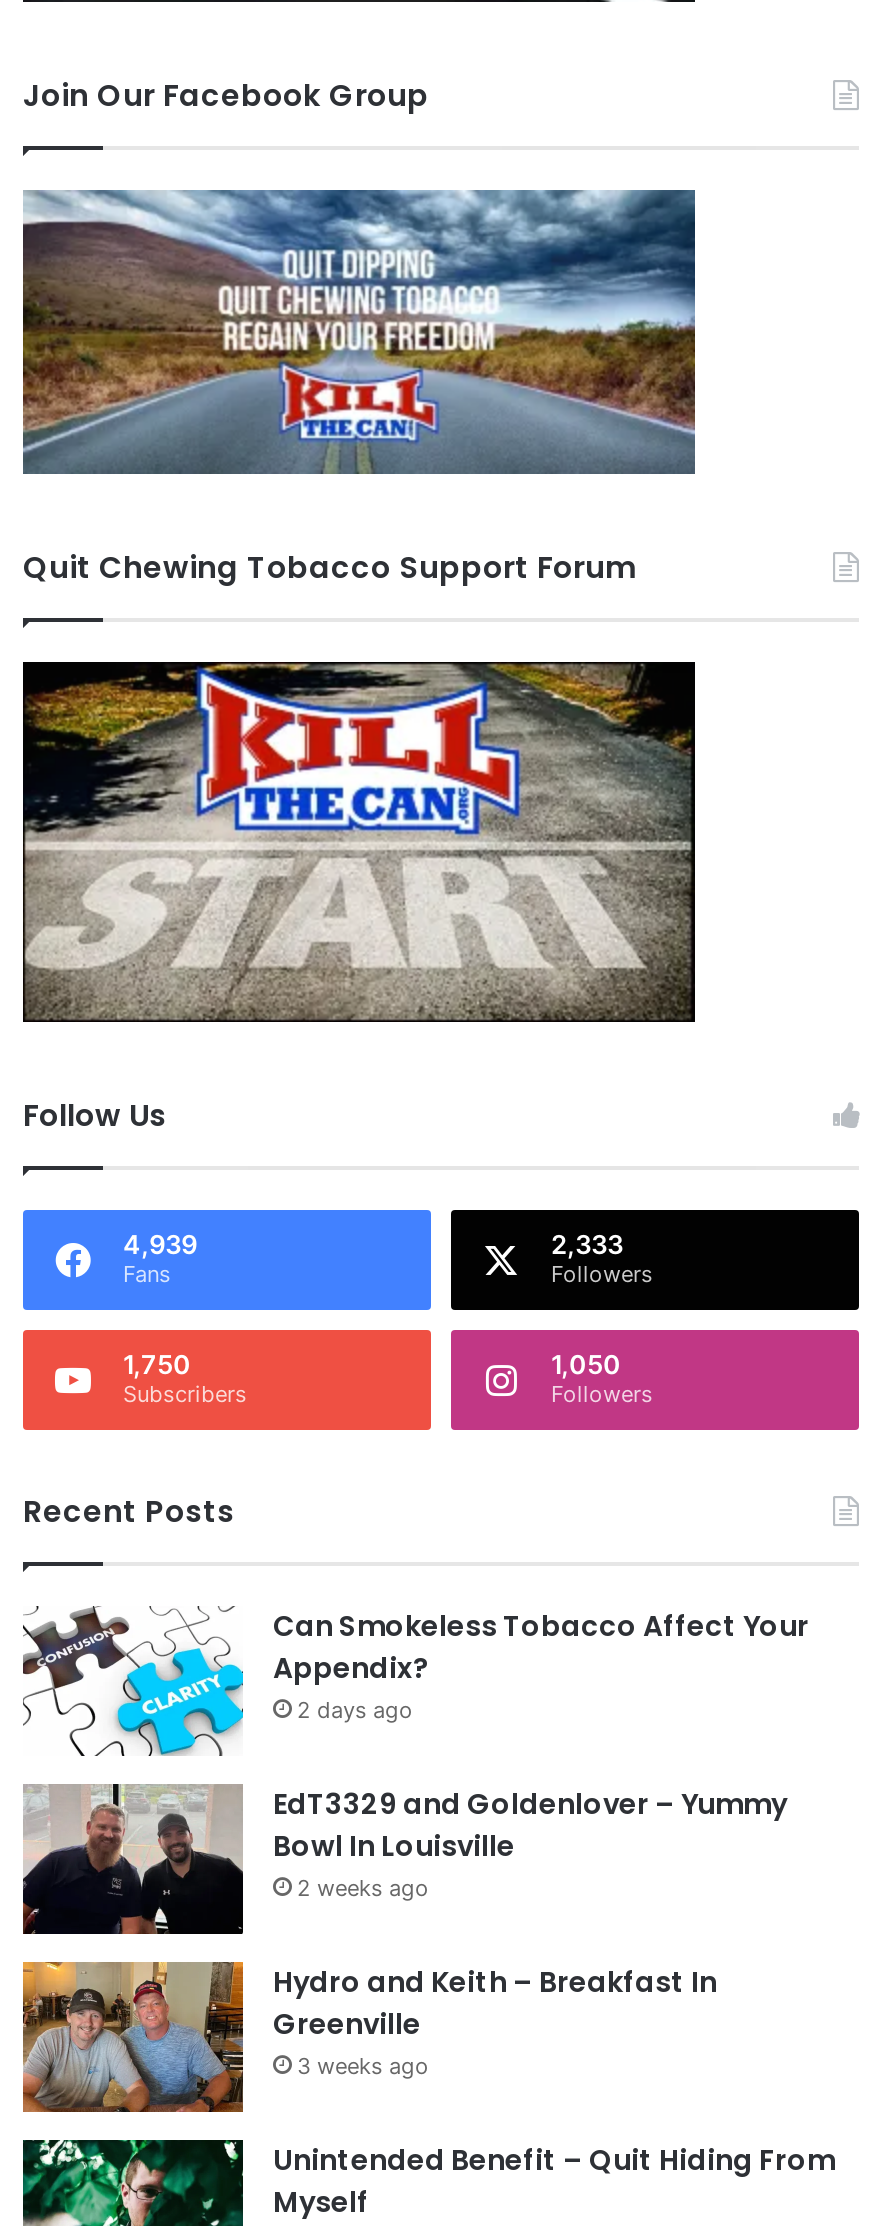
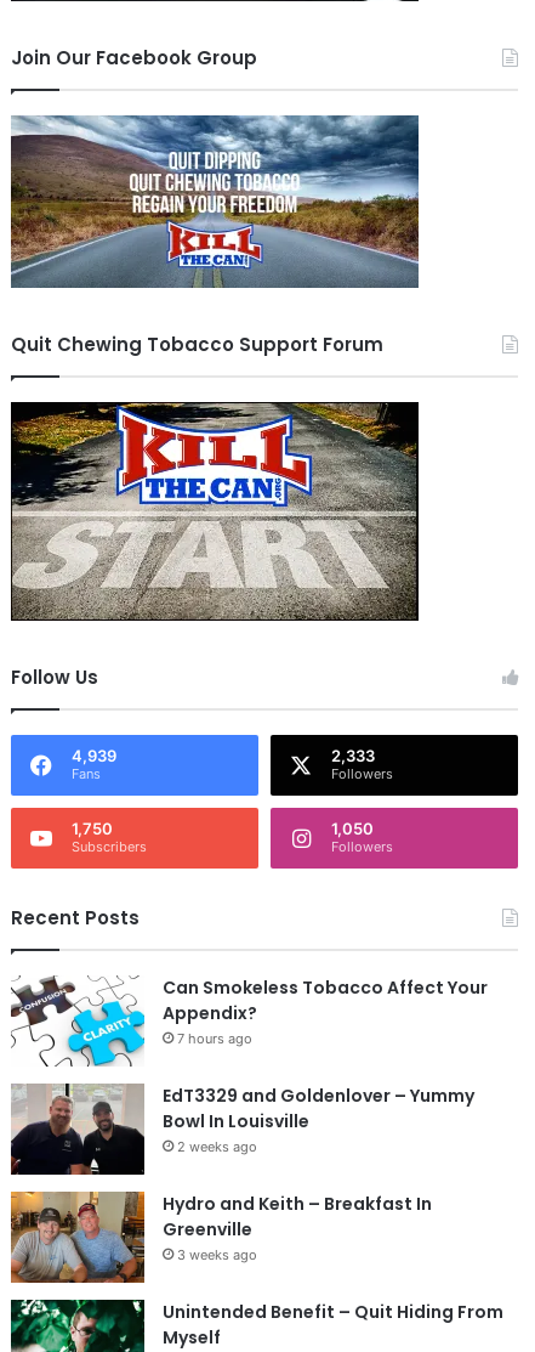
- 2 days ago
+ 7 hours ago
